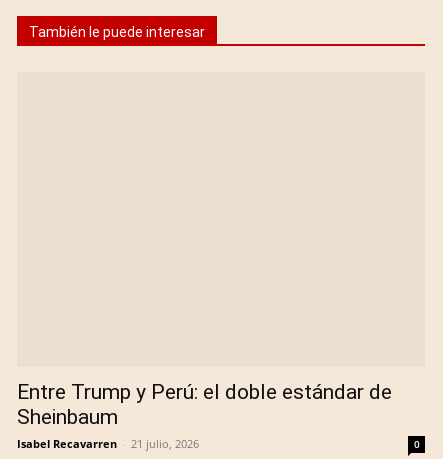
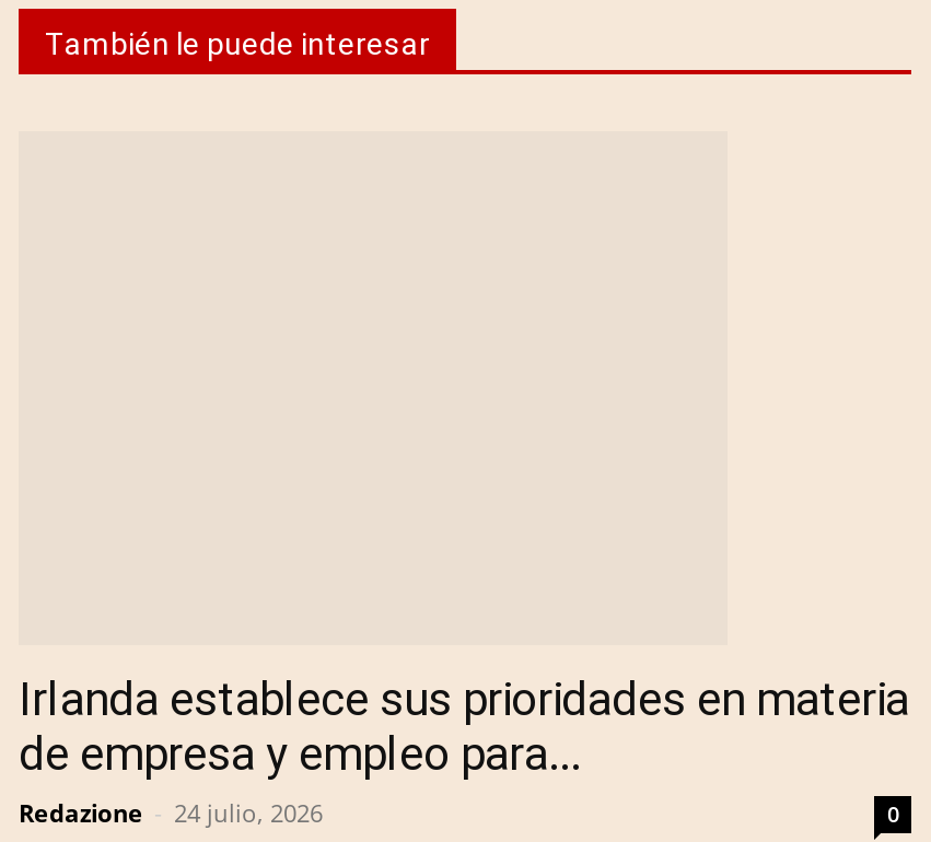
- Entre Trump y Perú: el doble estándar de
- Sheinbaum
- Isabel Recavarren - 21 julio, 2026
+ Irlanda establece sus prioridades en materia
+ de empresa y empleo para...
+ Redazione - 24 julio, 2026
